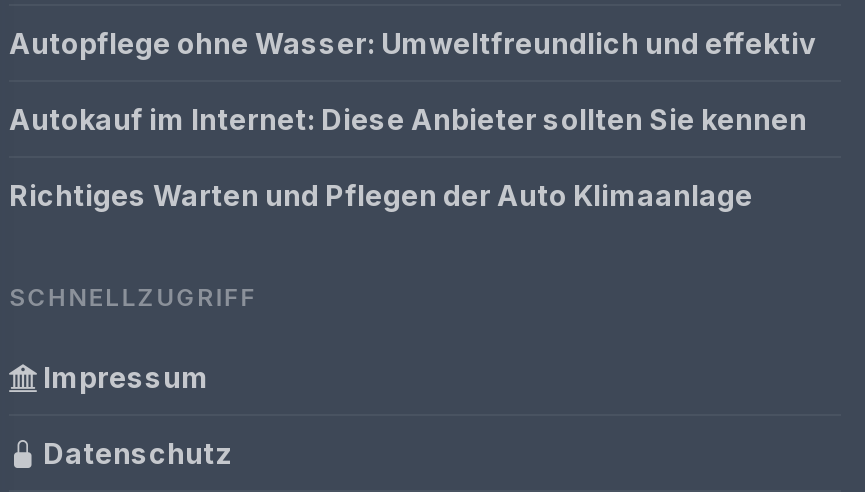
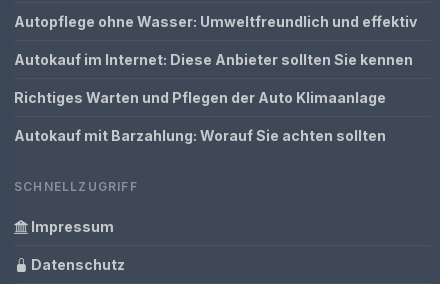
+ Autokauf mit Barzahlung: Worauf Sie achten sollten
